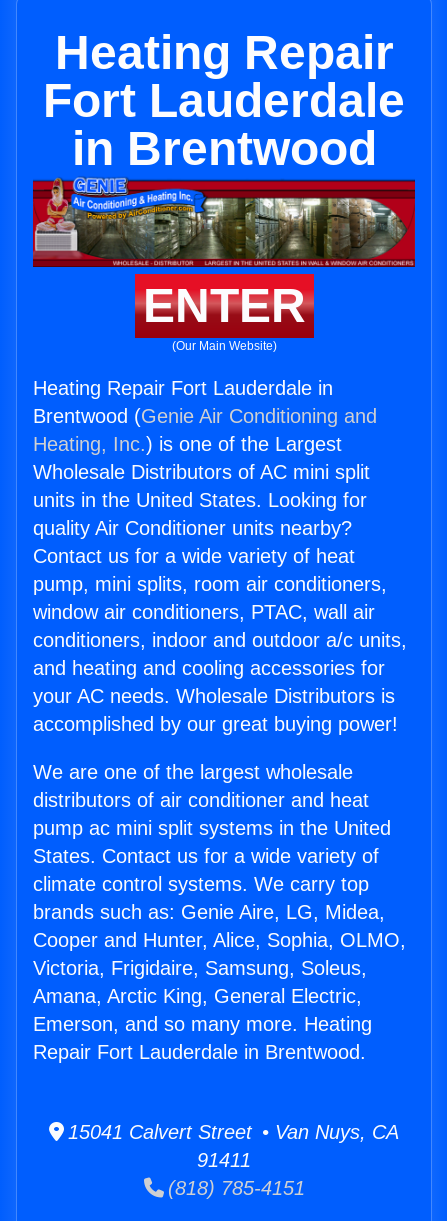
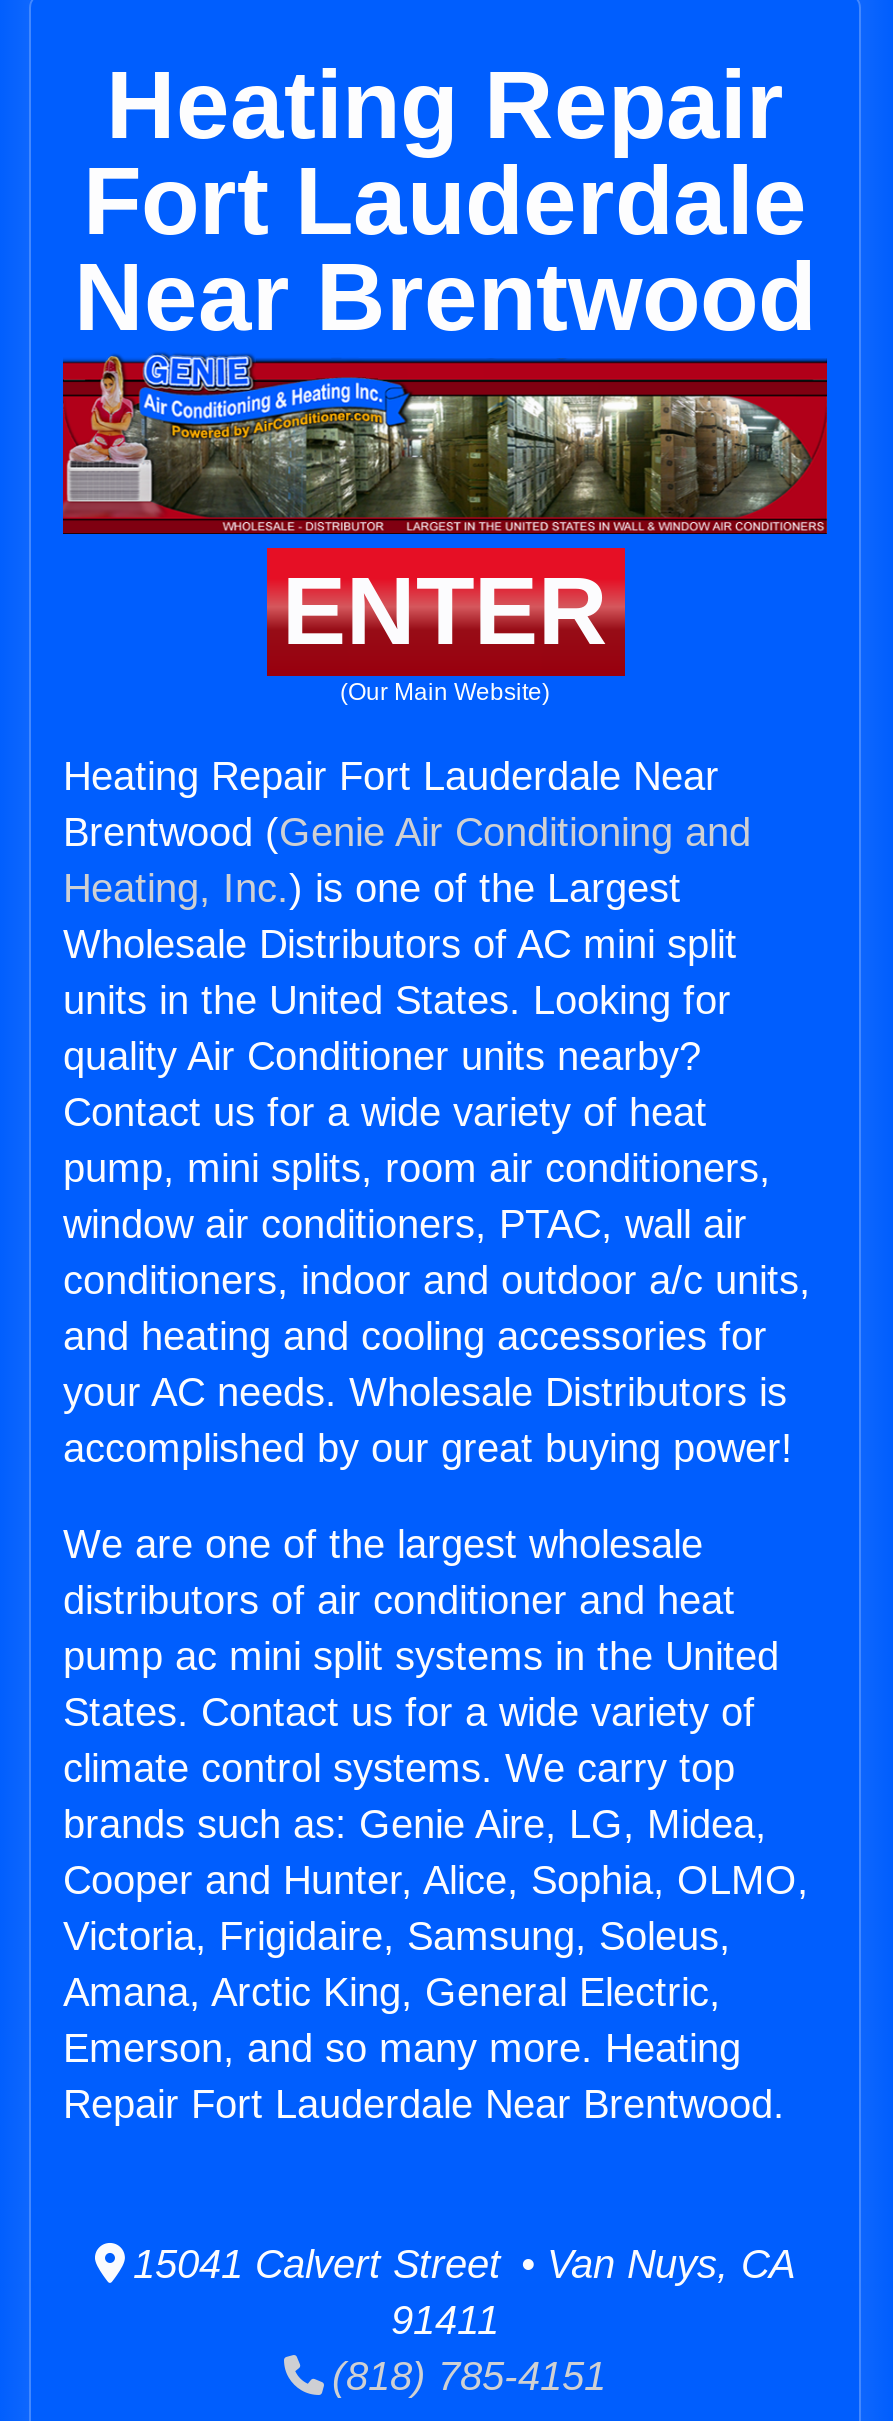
- in Brentwood
+ Near Brentwood

- Heating Repair Fort Lauderdale in
+ Heating Repair Fort Lauderdale Near

- Repair Fort Lauderdale in Brentwood.
+ Repair Fort Lauderdale Near Brentwood.
